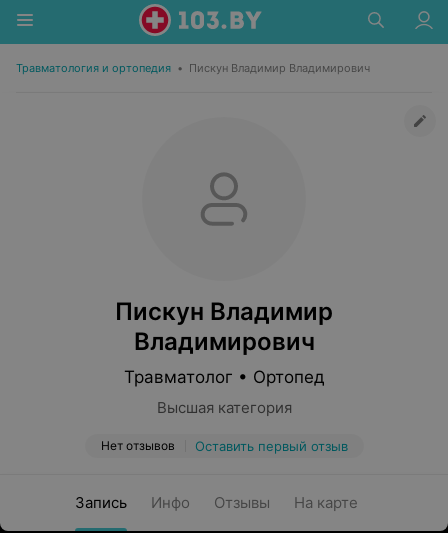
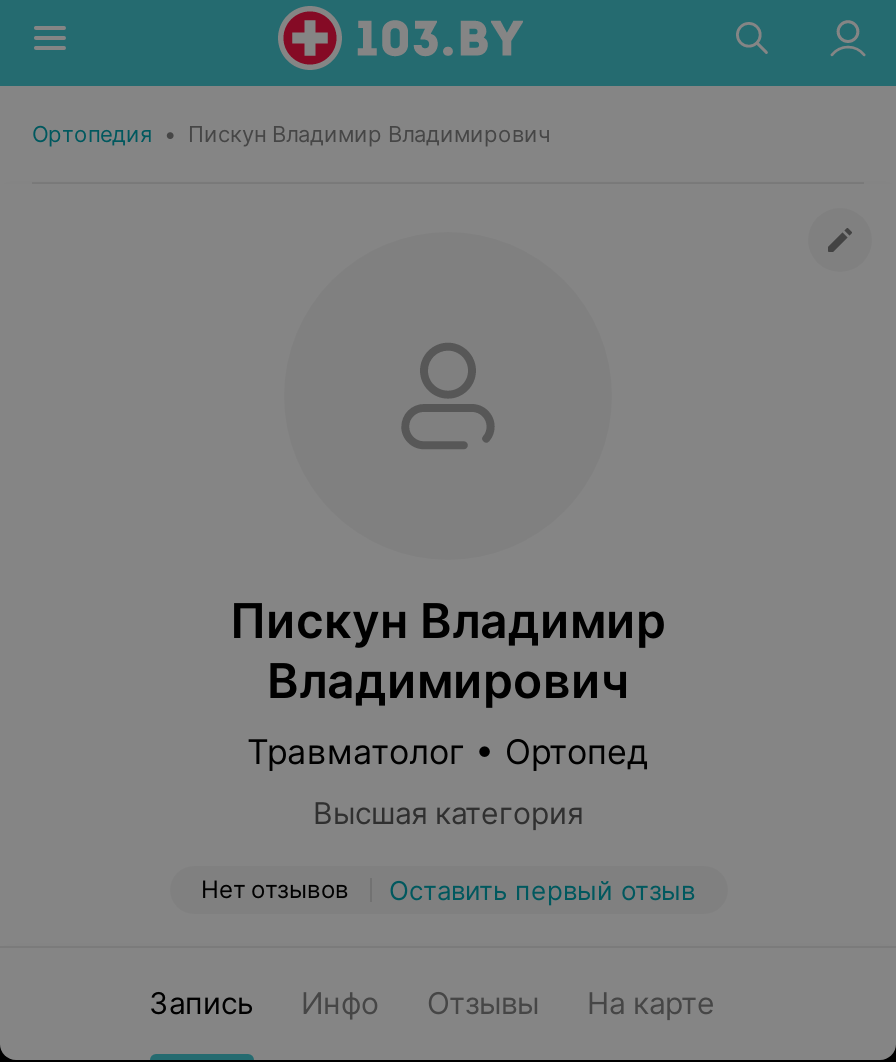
- Травматология и ортопедия • Пискун Владимир Владимирович
+ Ортопедия • Пискун Владимир Владимирович
